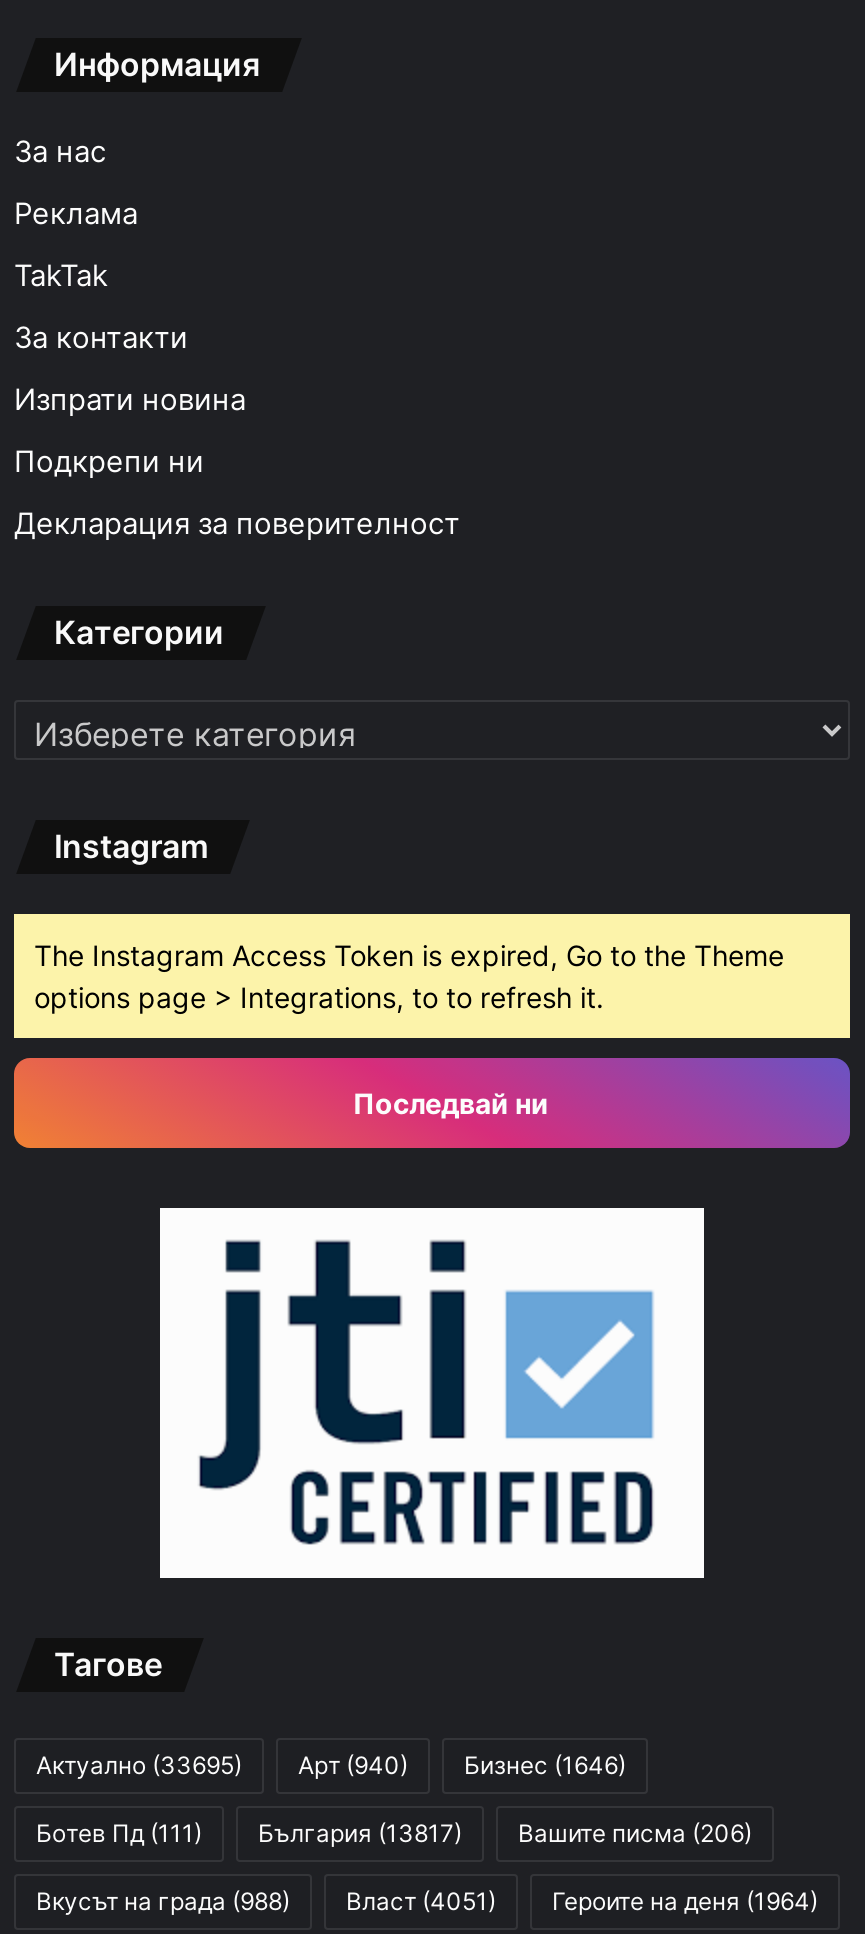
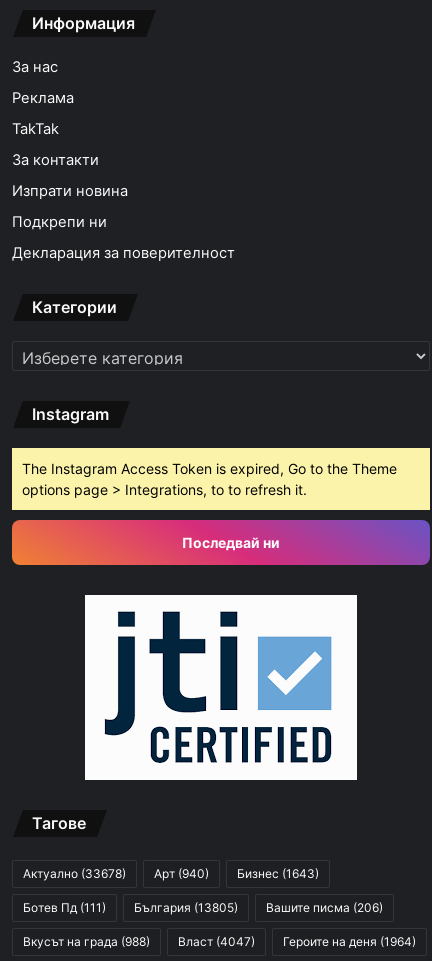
- Актуално (33695)
+ Актуално (33678)

- Бизнес (1646)
+ Бизнес (1643)

- Ботев Пд (111) България (13817) Вашите писма (206)
+ Ботев Пд (111) България (13805) Вашите писма (206)

- Вкусът на града (988) Власт (4051) Героите на деня (1964)
+ Вкусът на града (988) Власт (4047) Героите на деня (1964)
